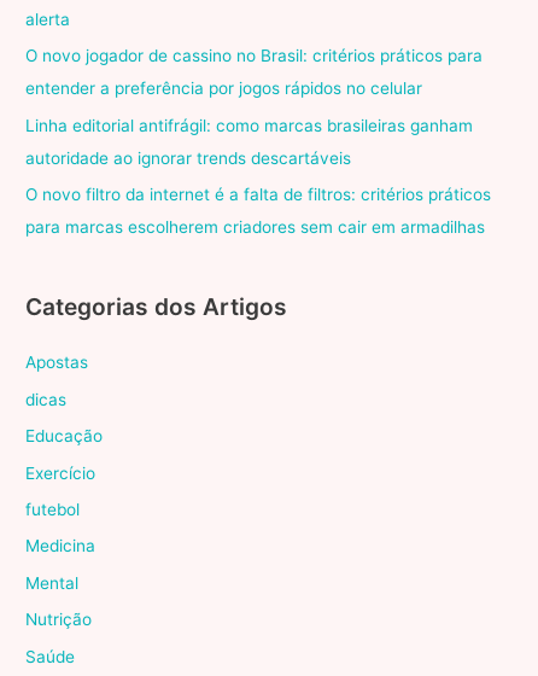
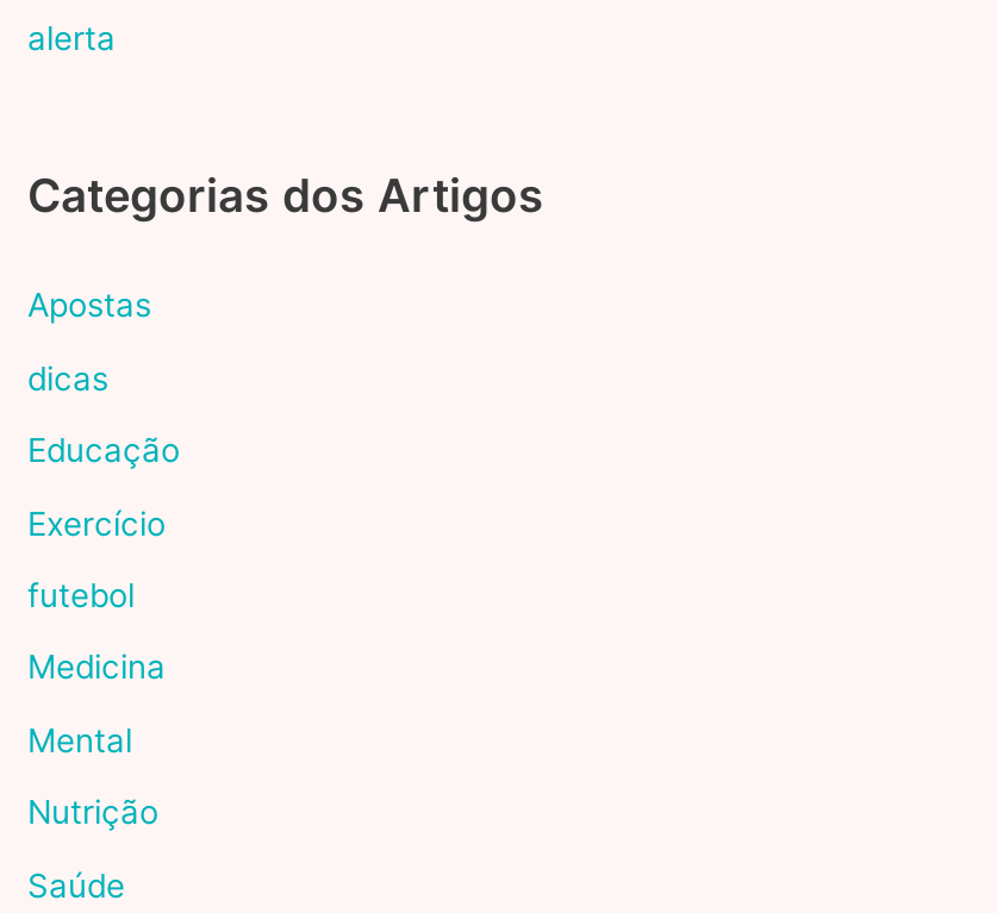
- O novo jogador de cassino no Brasil: critérios práticos para
- entender a preferência por jogos rápidos no celular
- Linha editorial antifrágil: como marcas brasileiras ganham
- autoridade ao ignorar trends descartáveis
- O novo filtro da internet é a falta de filtros: critérios práticos
- para marcas escolherem criadores sem cair em armadilhas
